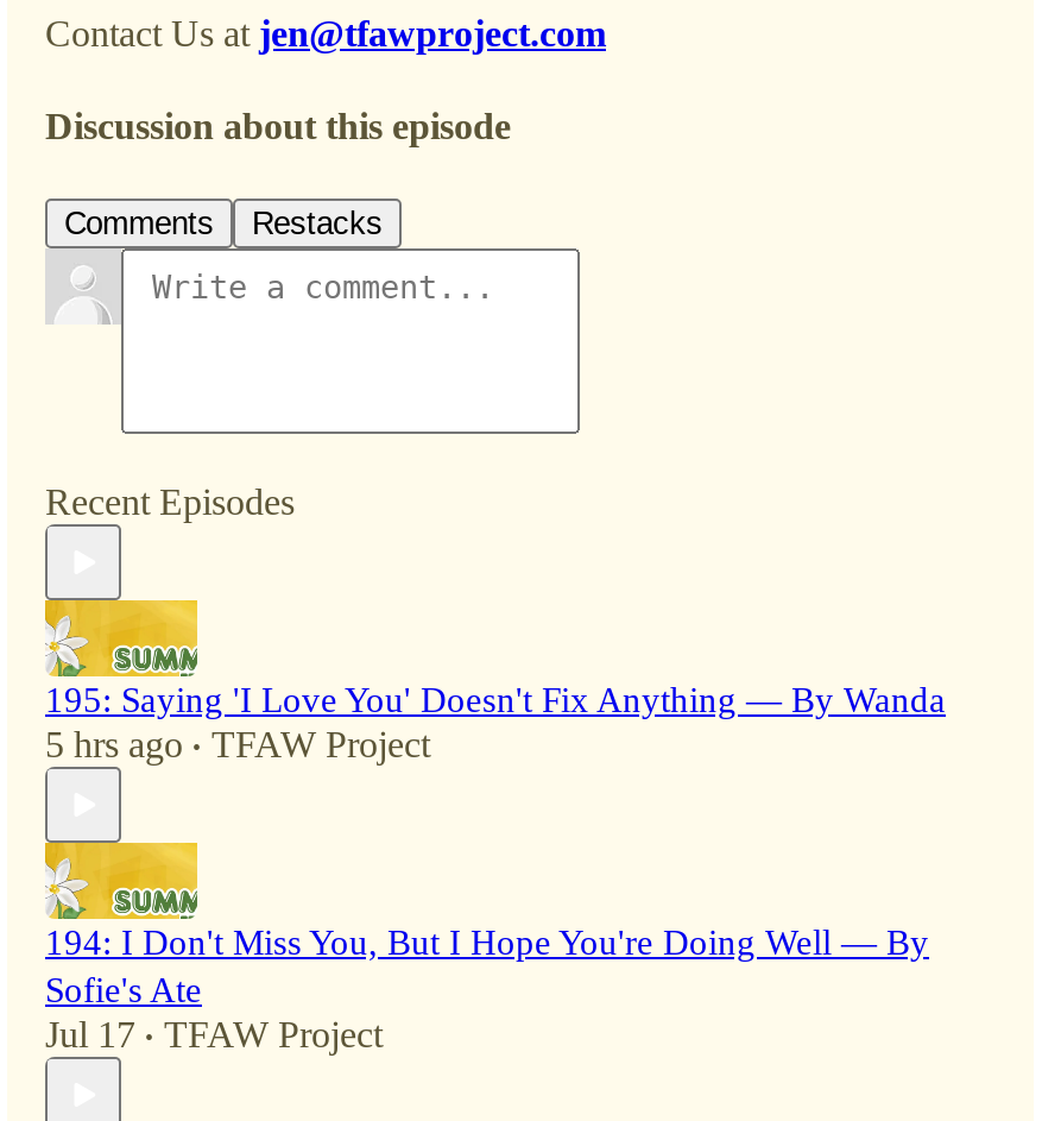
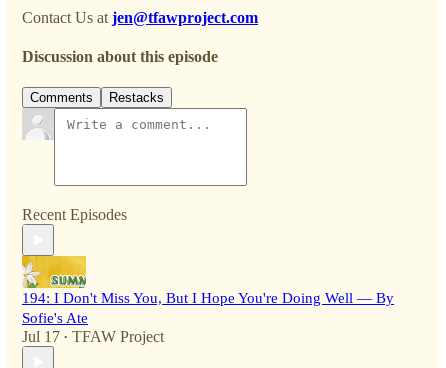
- 195: Saying 'I Love You' Doesn't Fix Anything — By Wanda
- 5 hrs ago • TFAW Project
